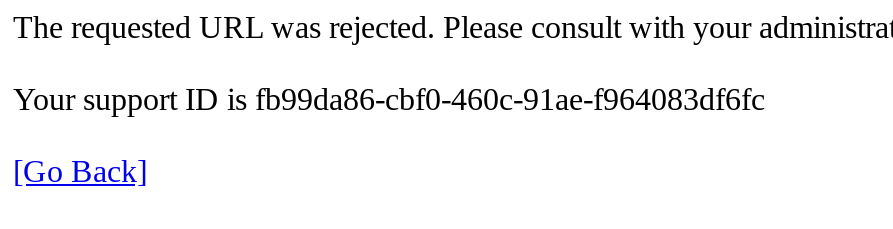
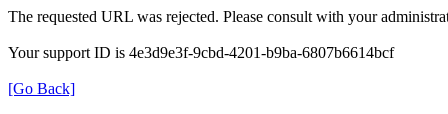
- Your support ID is fb99da86-cbf0-460c-91ae-f964083df6fc
+ Your support ID is 4e3d9e3f-9cbd-4201-b9ba-6807b6614bcf
